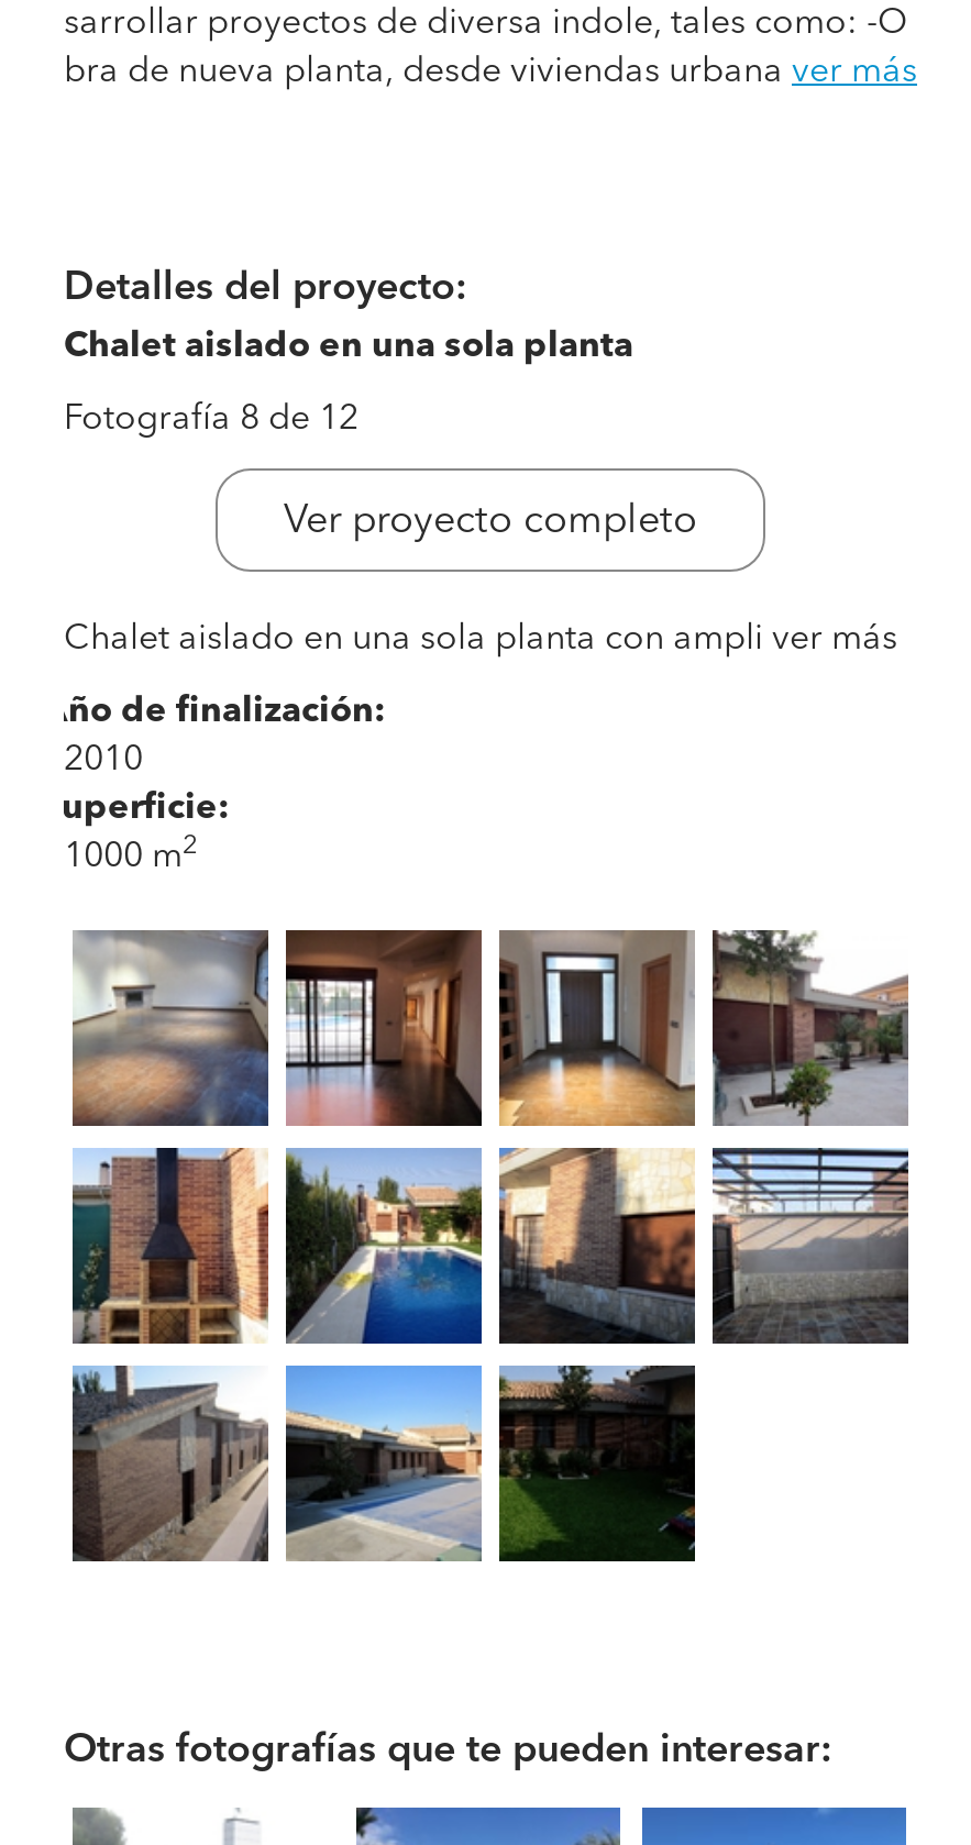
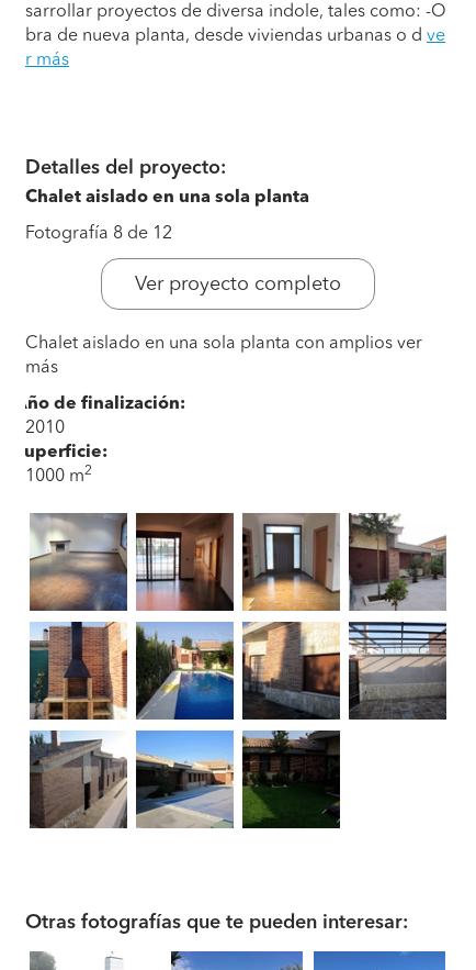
- bra de nueva planta, desde viviendas urbana ver más
+ bra de nueva planta, desde viviendas urbanas o d ve
+ r más

- Chalet aislado en una sola planta con ampli ver más
+ Chalet aislado en una sola planta con amplios ver
+ más
